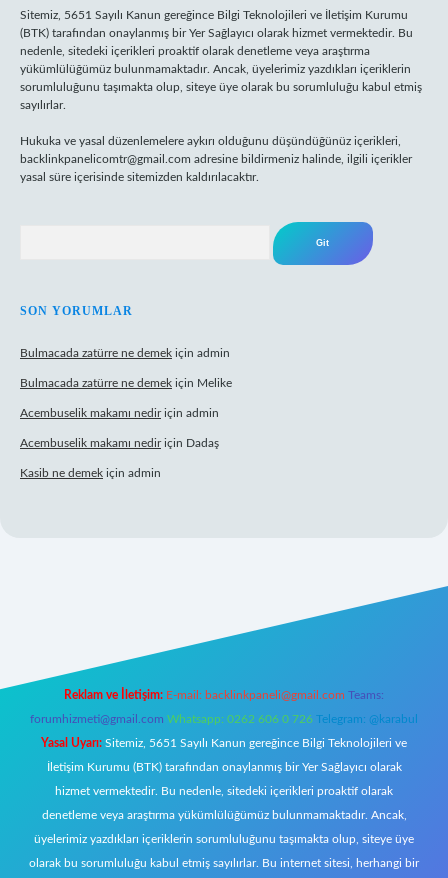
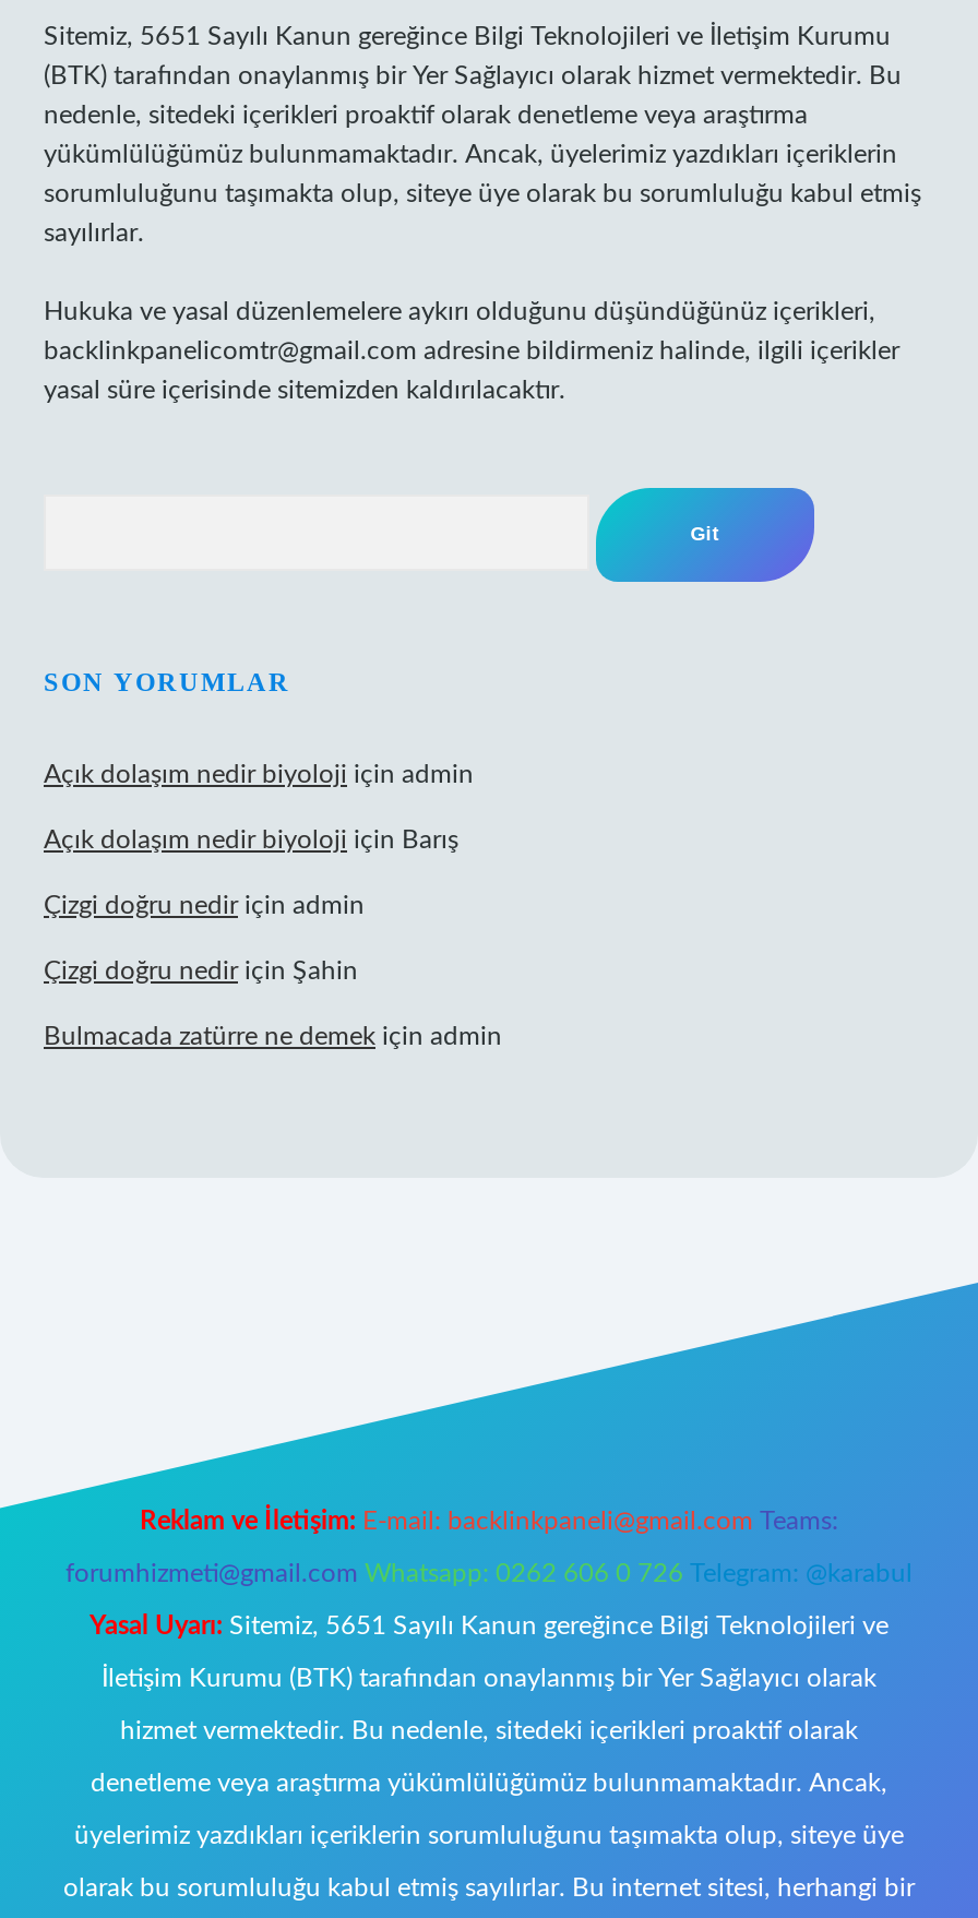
+ Açık dolaşım nedir biyoloji için admin
+ Açık dolaşım nedir biyoloji için Barış
+ Çizgi doğru nedir için admin
+ Çizgi doğru nedir için Şahin

moved down: Bulmacada zatürre ne demek için admin

- Bulmacada zatürre ne demek için Melike
- Acembuselik makamı nedir için admin
- Acembuselik makamı nedir için Dadaş
- Kasib ne demek için admin
